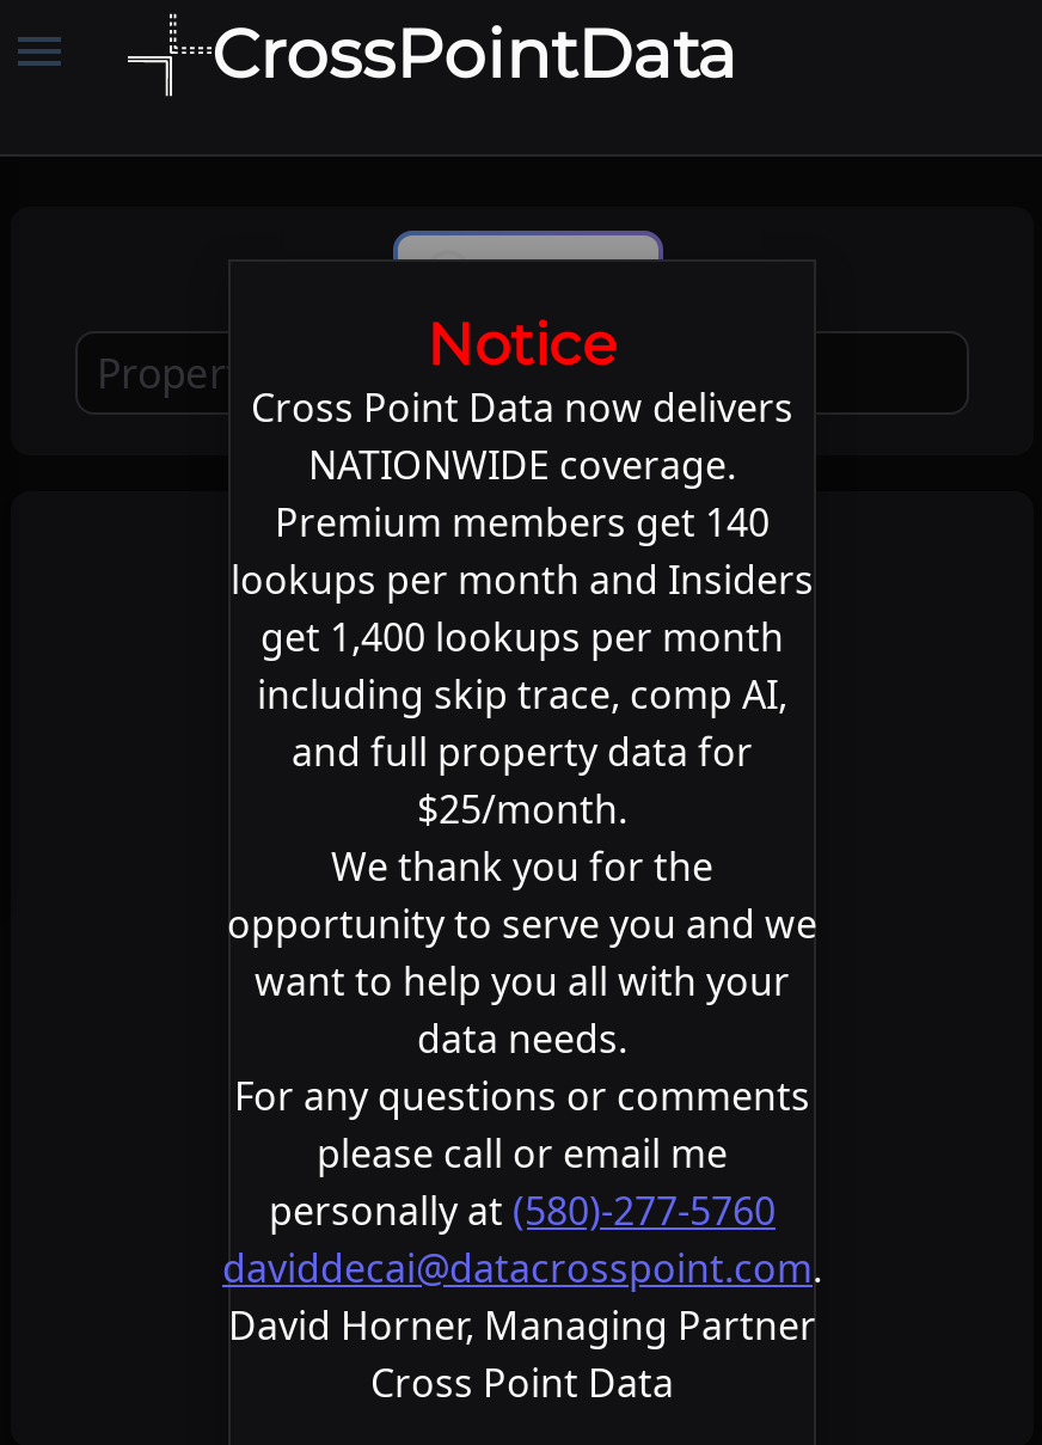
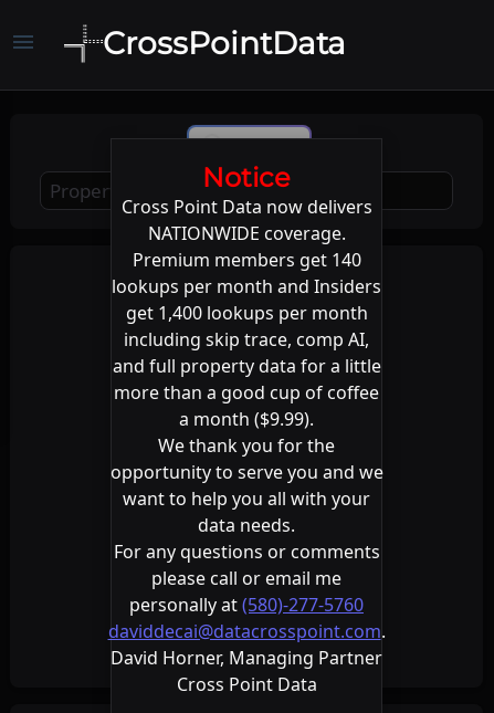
- and full property data for
- $25/month.
+ and full property data for a little
+ more than a good cup of coffee
+ a month ($9.99).
